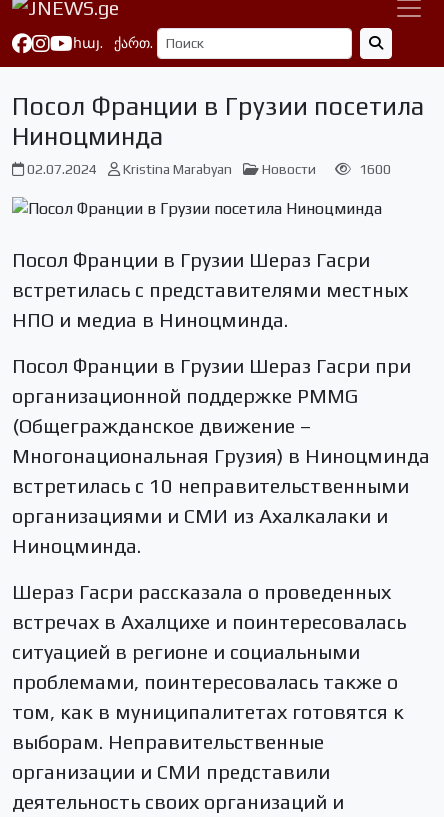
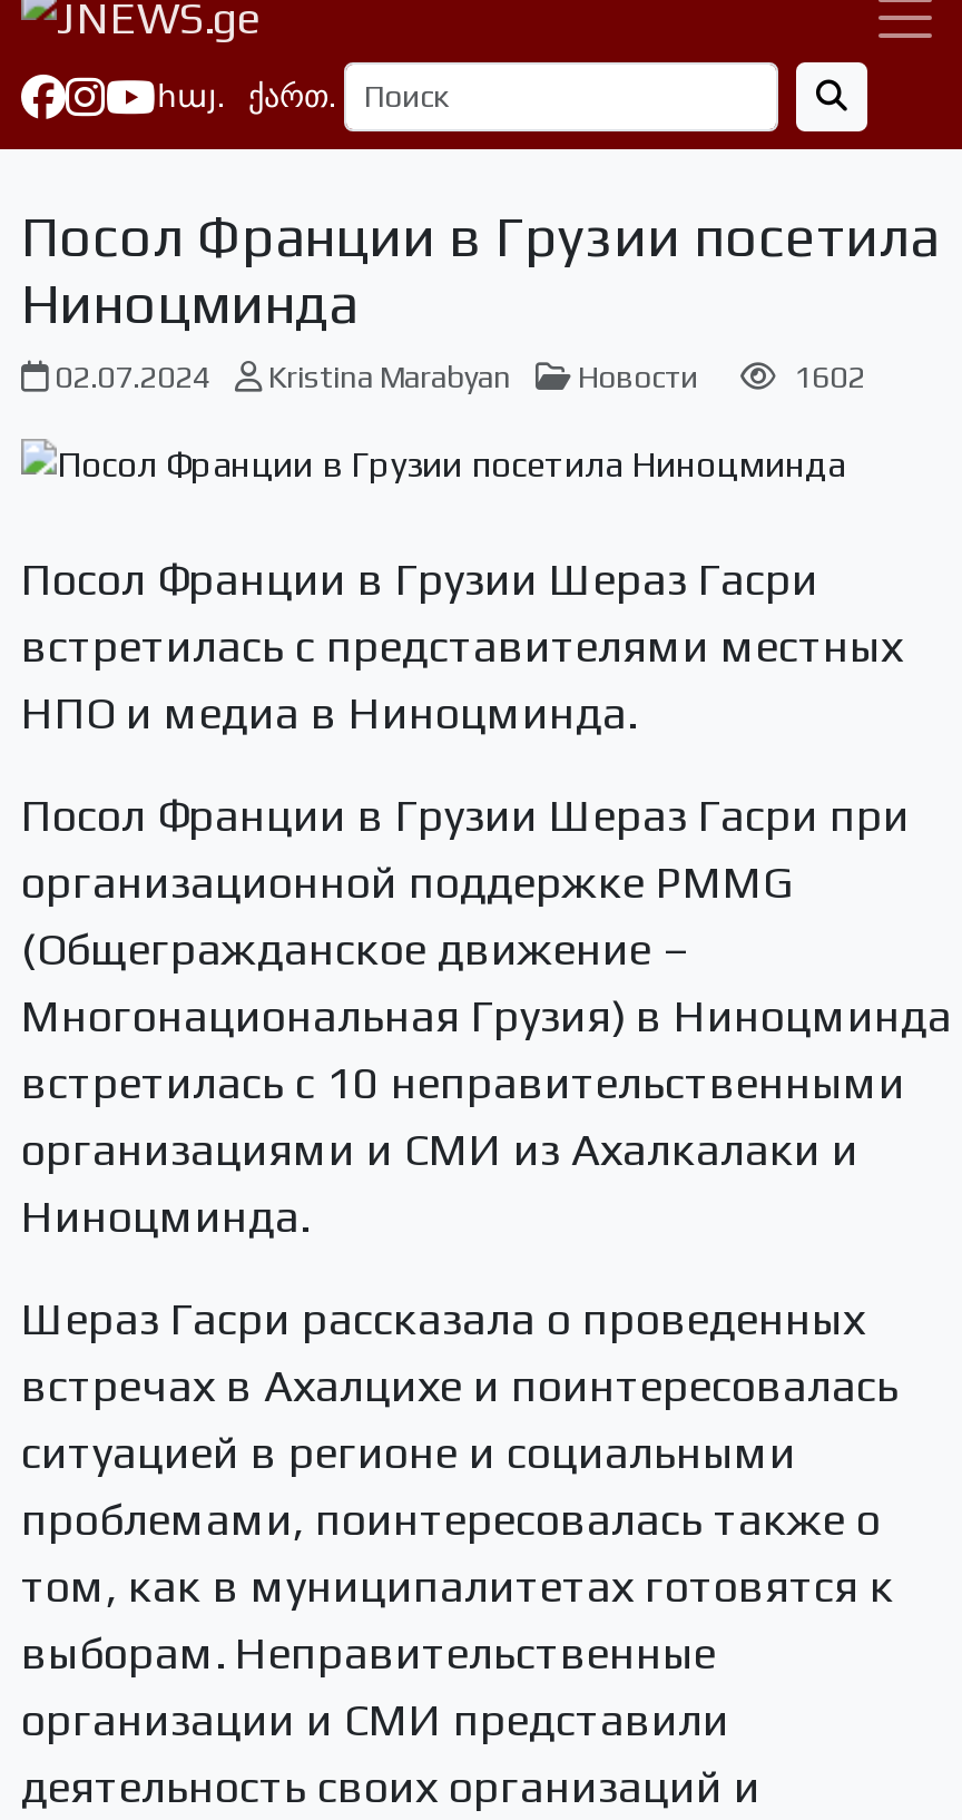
- 1600
+ 1602
